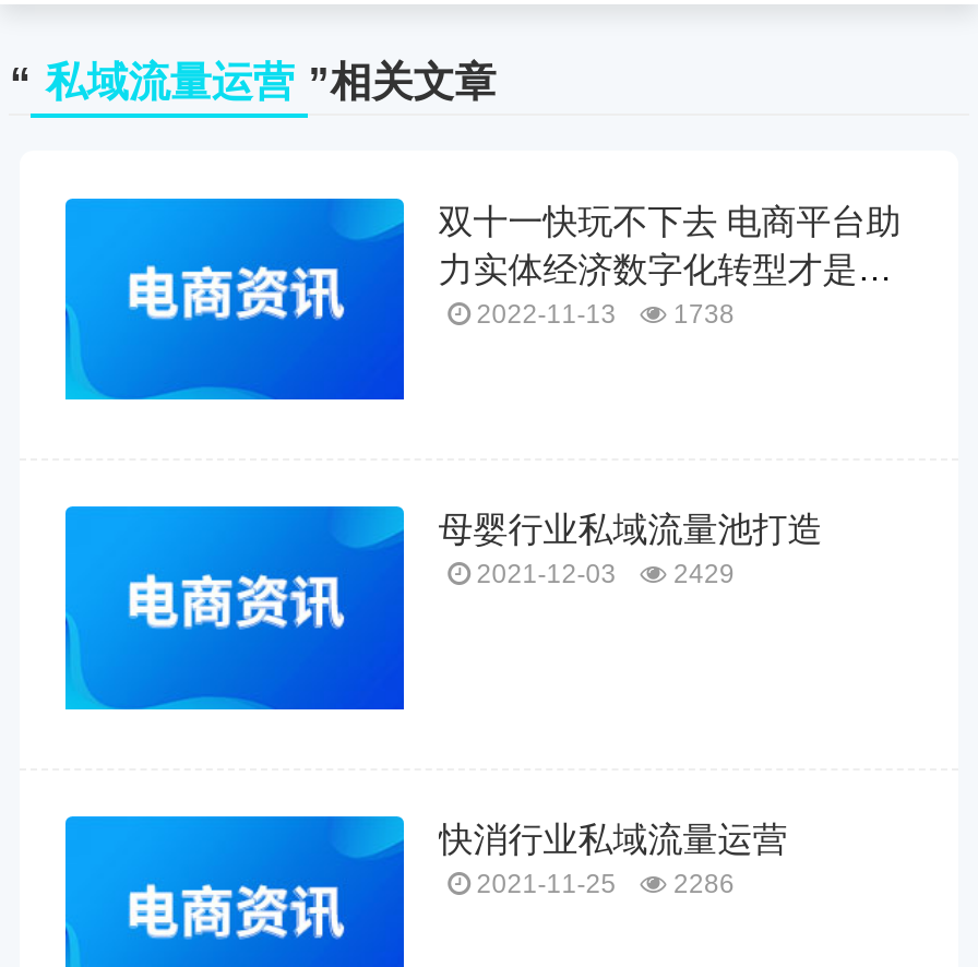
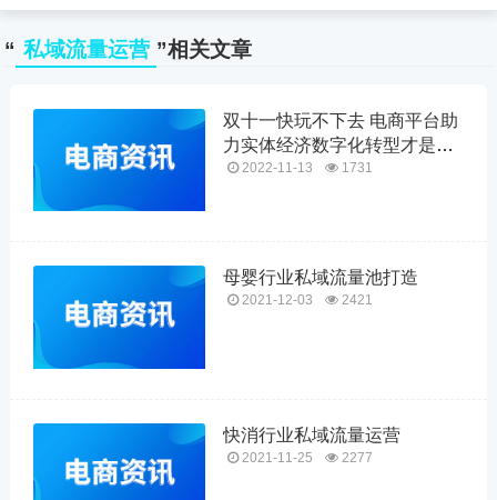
- 1738
+ 1731

- 2021-12-03 2429
+ 2021-12-03 2421

- 2021-11-25 2286
+ 2021-11-25 2277
